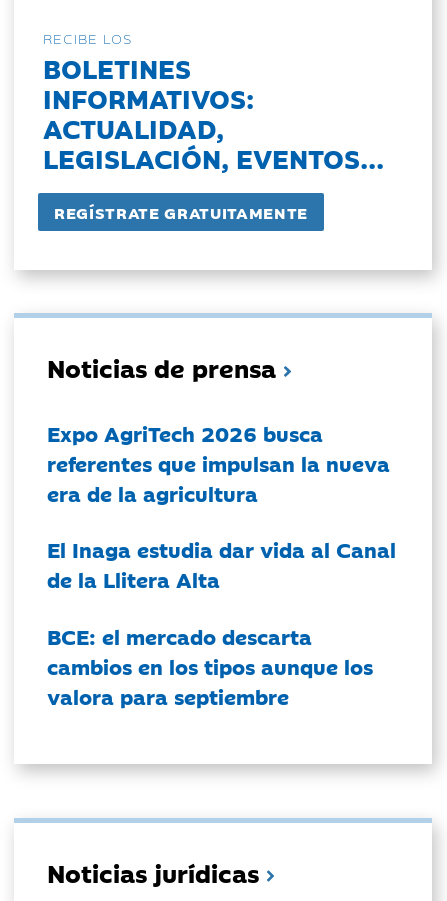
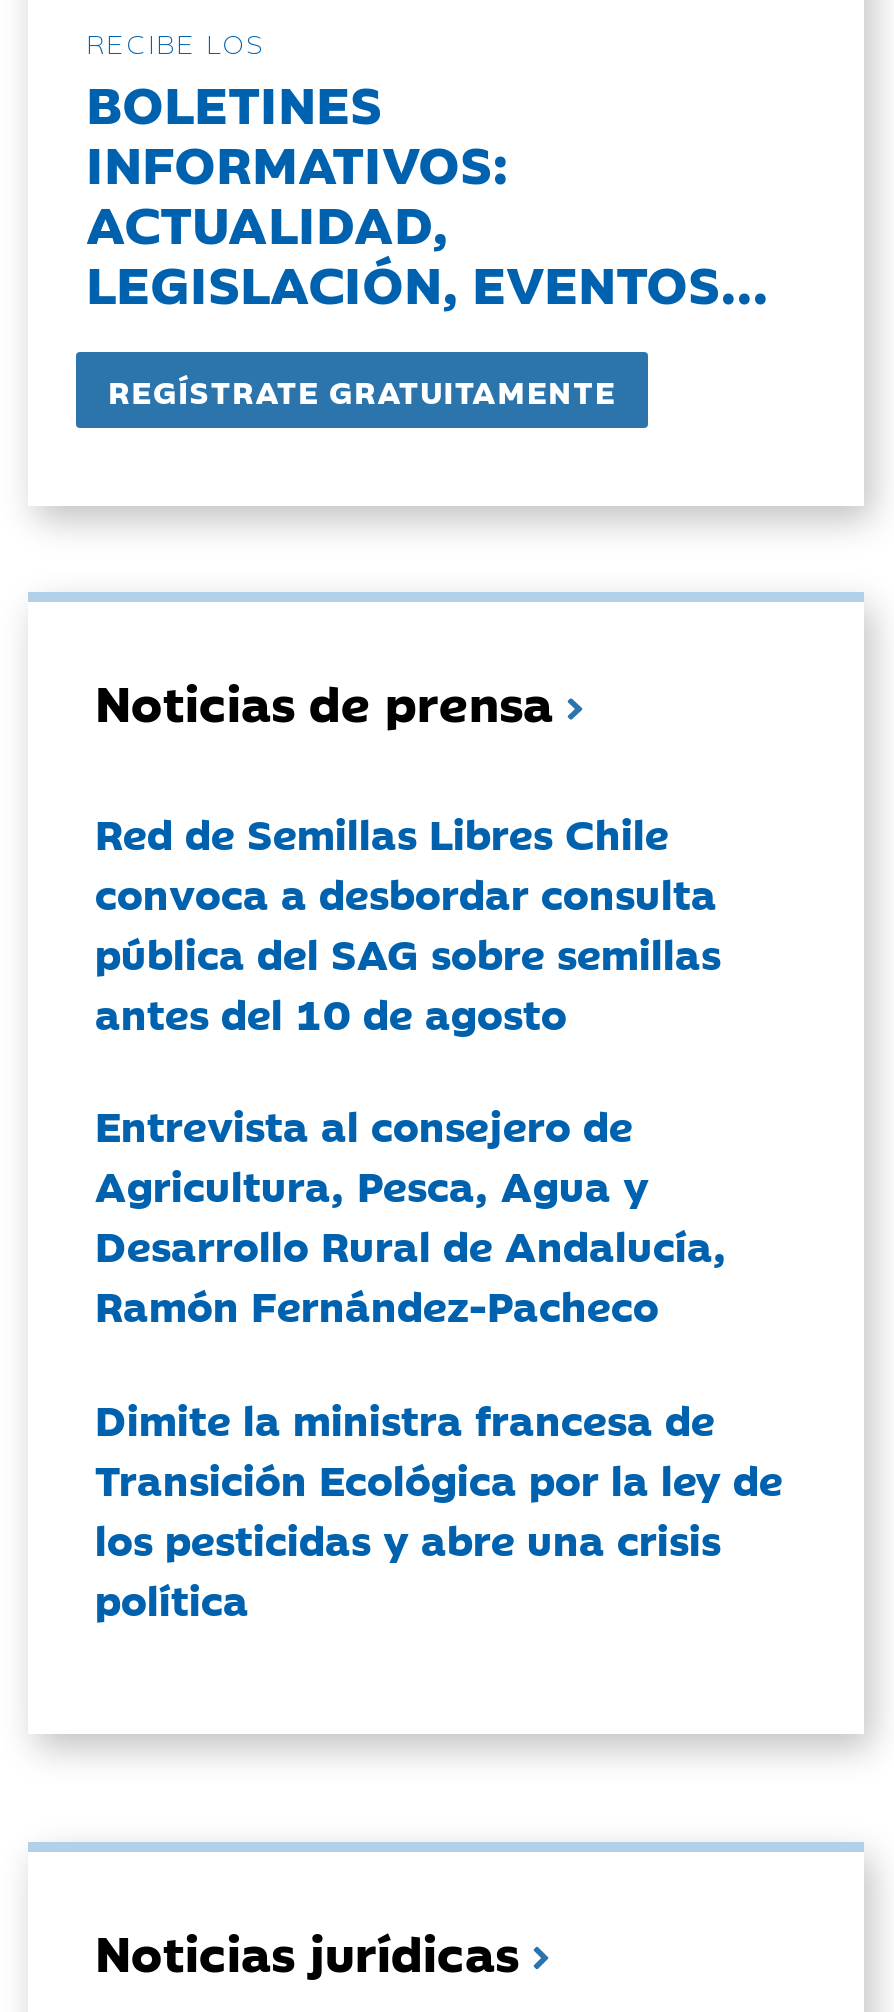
- Expo AgriTech 2026 busca
- referentes que impulsan la nueva
- era de la agricultura
+ Red de Semillas Libres Chile
+ convoca a desbordar consulta
+ pública del SAG sobre semillas
+ antes del 10 de agosto

- El Inaga estudia dar vida al Canal
- de la Llitera Alta
+ Entrevista al consejero de
+ Agricultura, Pesca, Agua y
+ Desarrollo Rural de Andalucía,
+ Ramón Fernández-Pacheco

- BCE: el mercado descarta
- cambios en los tipos aunque los
- valora para septiembre
+ Dimite la ministra francesa de
+ Transición Ecológica por la ley de
+ los pesticidas y abre una crisis
+ política
